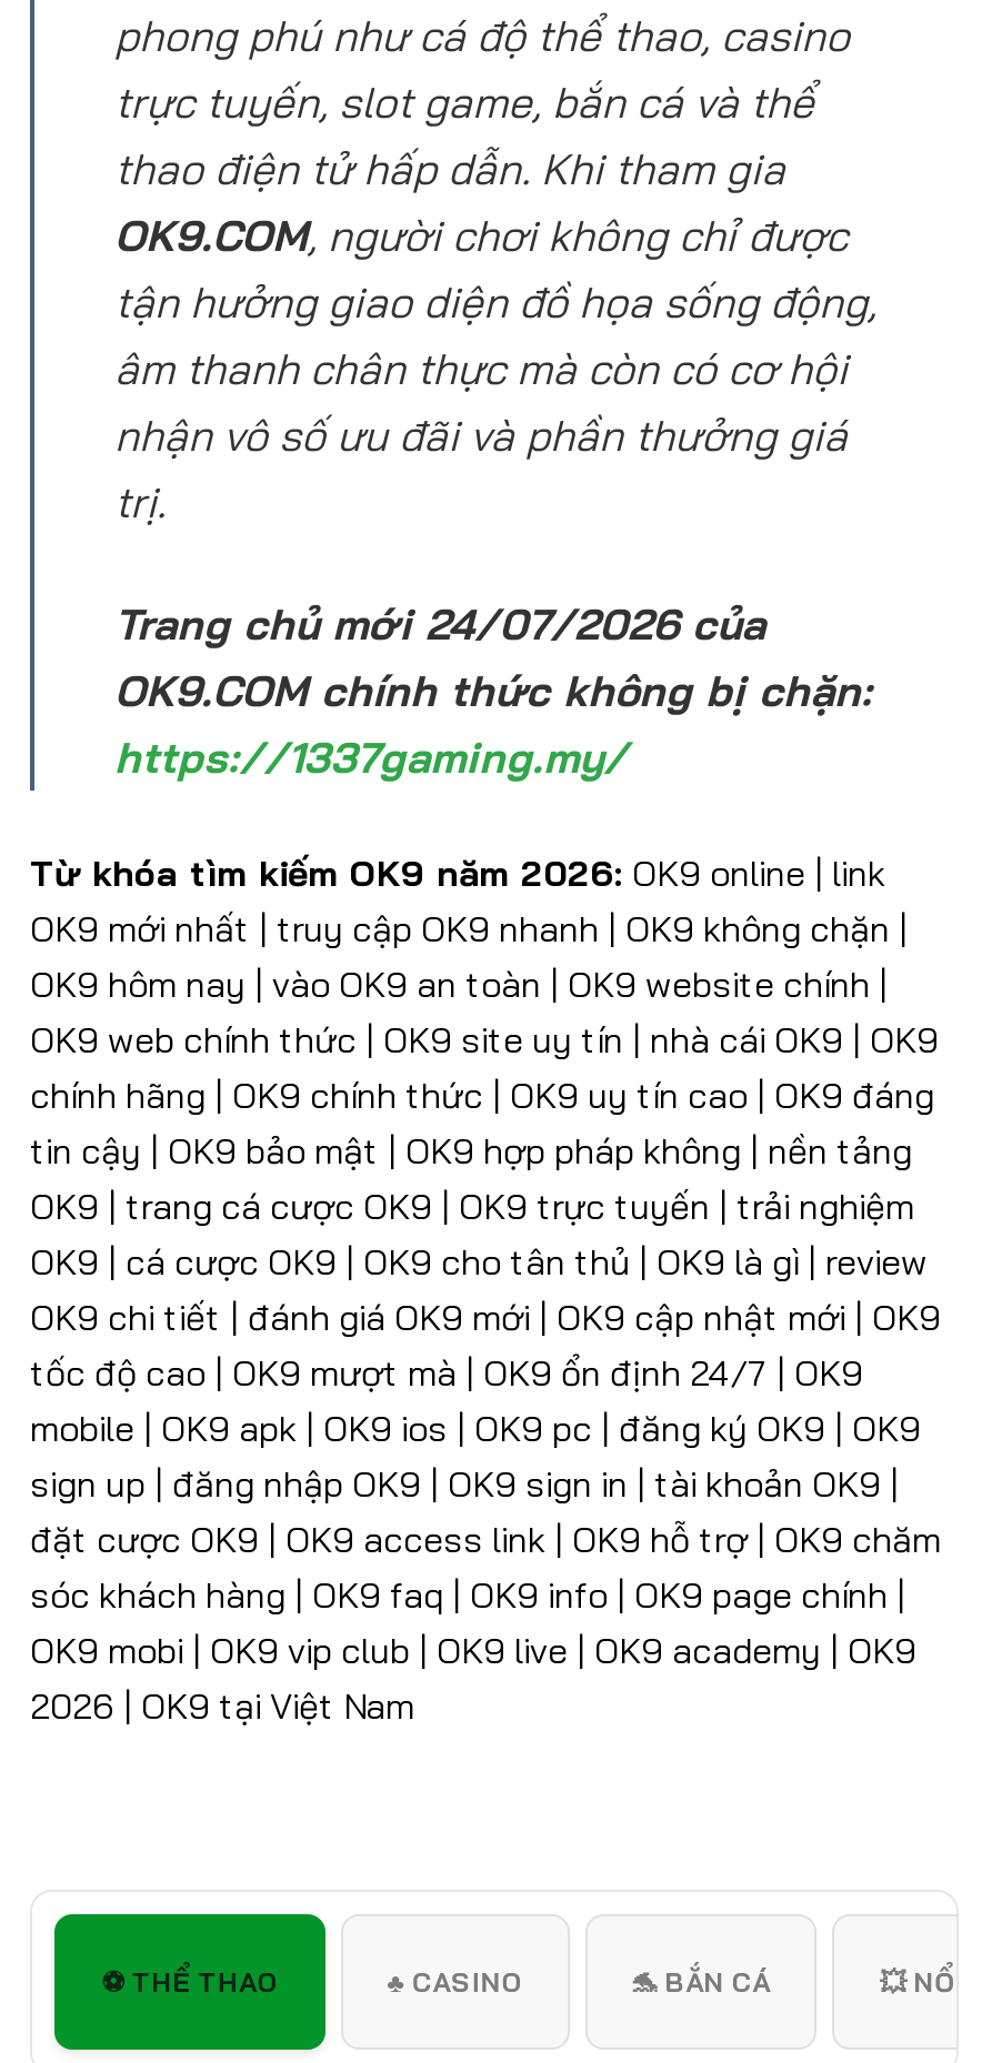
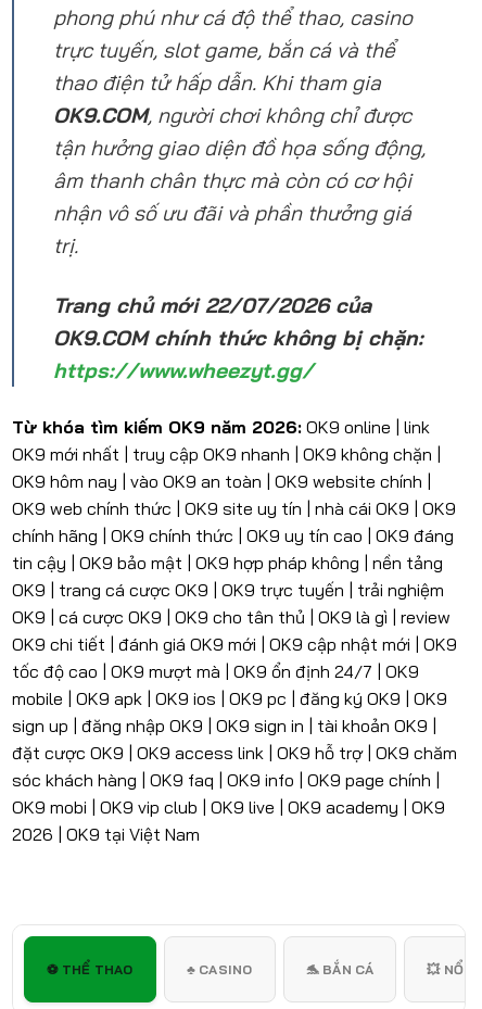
- Trang chủ mới 24/07/2026 của
+ Trang chủ mới 22/07/2026 của

- https://1337gaming.my/
+ https://www.wheezyt.gg/
